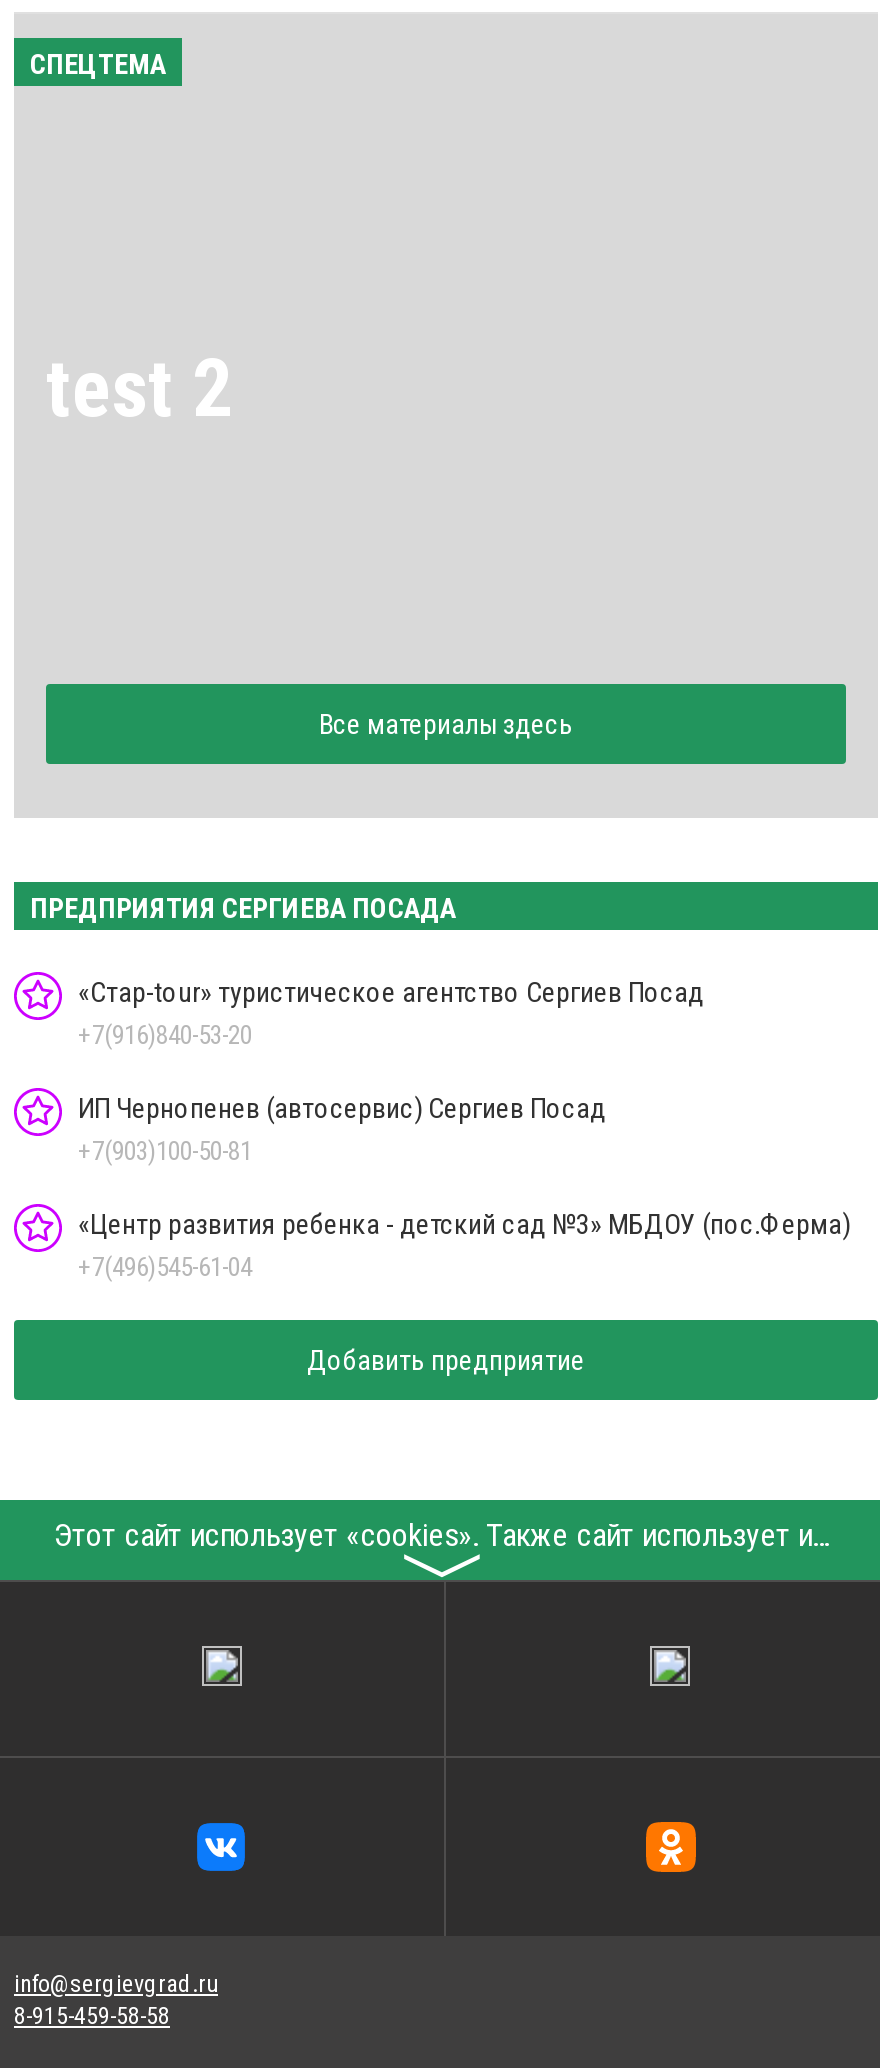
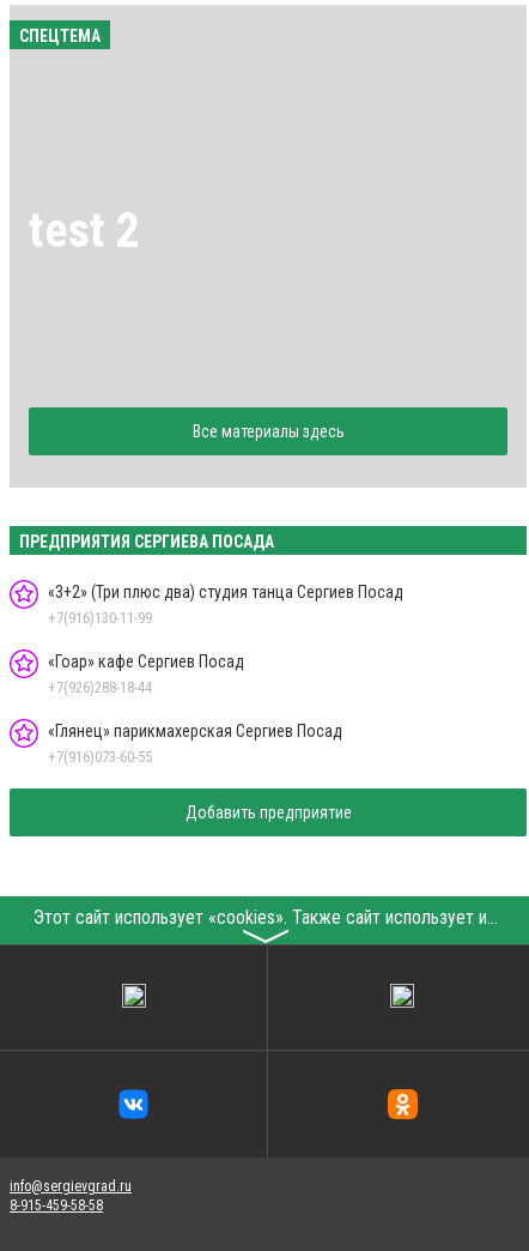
- «Стар-tour» туристическое агентство Сергиев Посад
- +7(916)840-53-20
+ «3+2» (Три плюс два) студия танца Сергиев Посад
+ +7(916)130-11-99

- ИП Чернопенев (автосервис) Сергиев Посад
- +7(903)100-50-81
+ «Гоар» кафе Сергиев Посад
+ +7(926)288-18-44

- «Центр развития ребенка - детский сад №3» МБДОУ (пос.Ферма)
- +7(496)545-61-04
+ «Глянец» парикмахерская Сергиев Посад
+ +7(916)073-60-55
